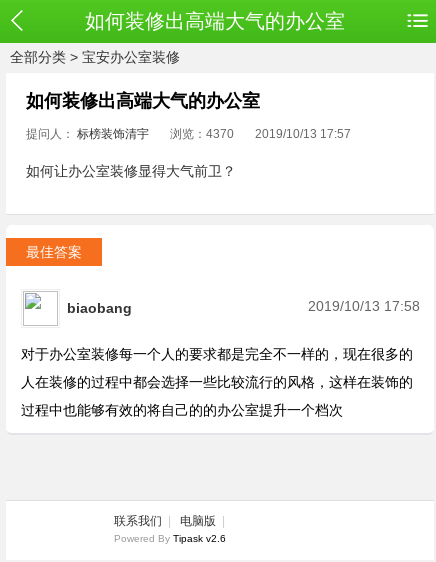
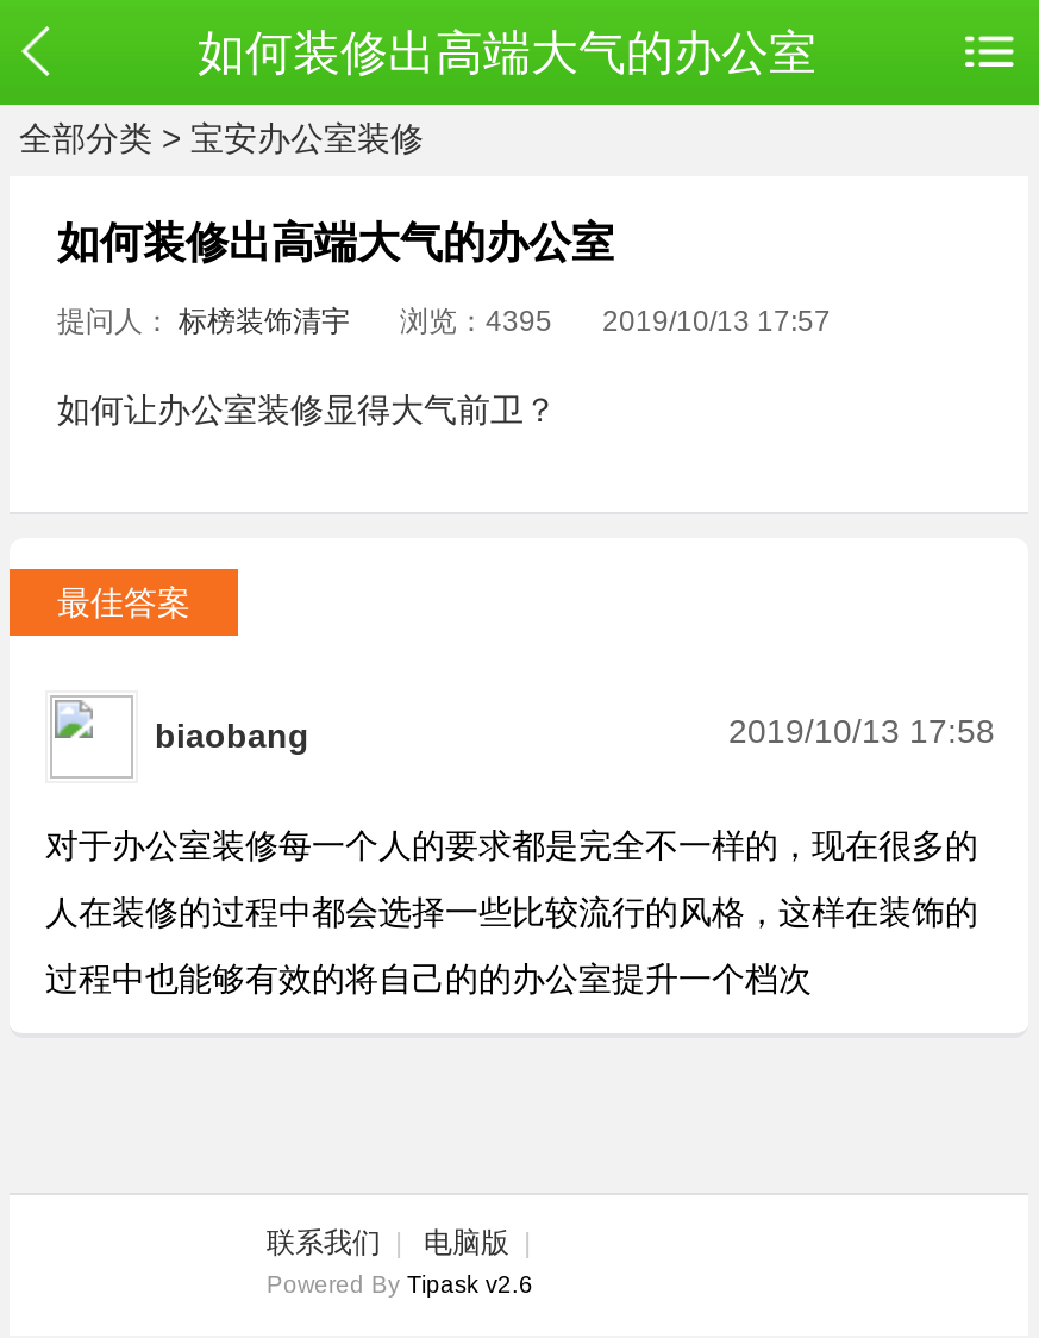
- 提问人：标榜装饰清宇 浏览：4370 2019/10/13 17:57
+ 提问人：标榜装饰清宇 浏览：4395 2019/10/13 17:57
